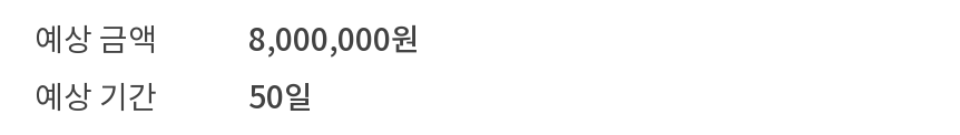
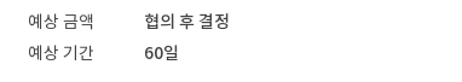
- 8,000,000원
+ 협의 후 결정

- 50일
+ 60일
